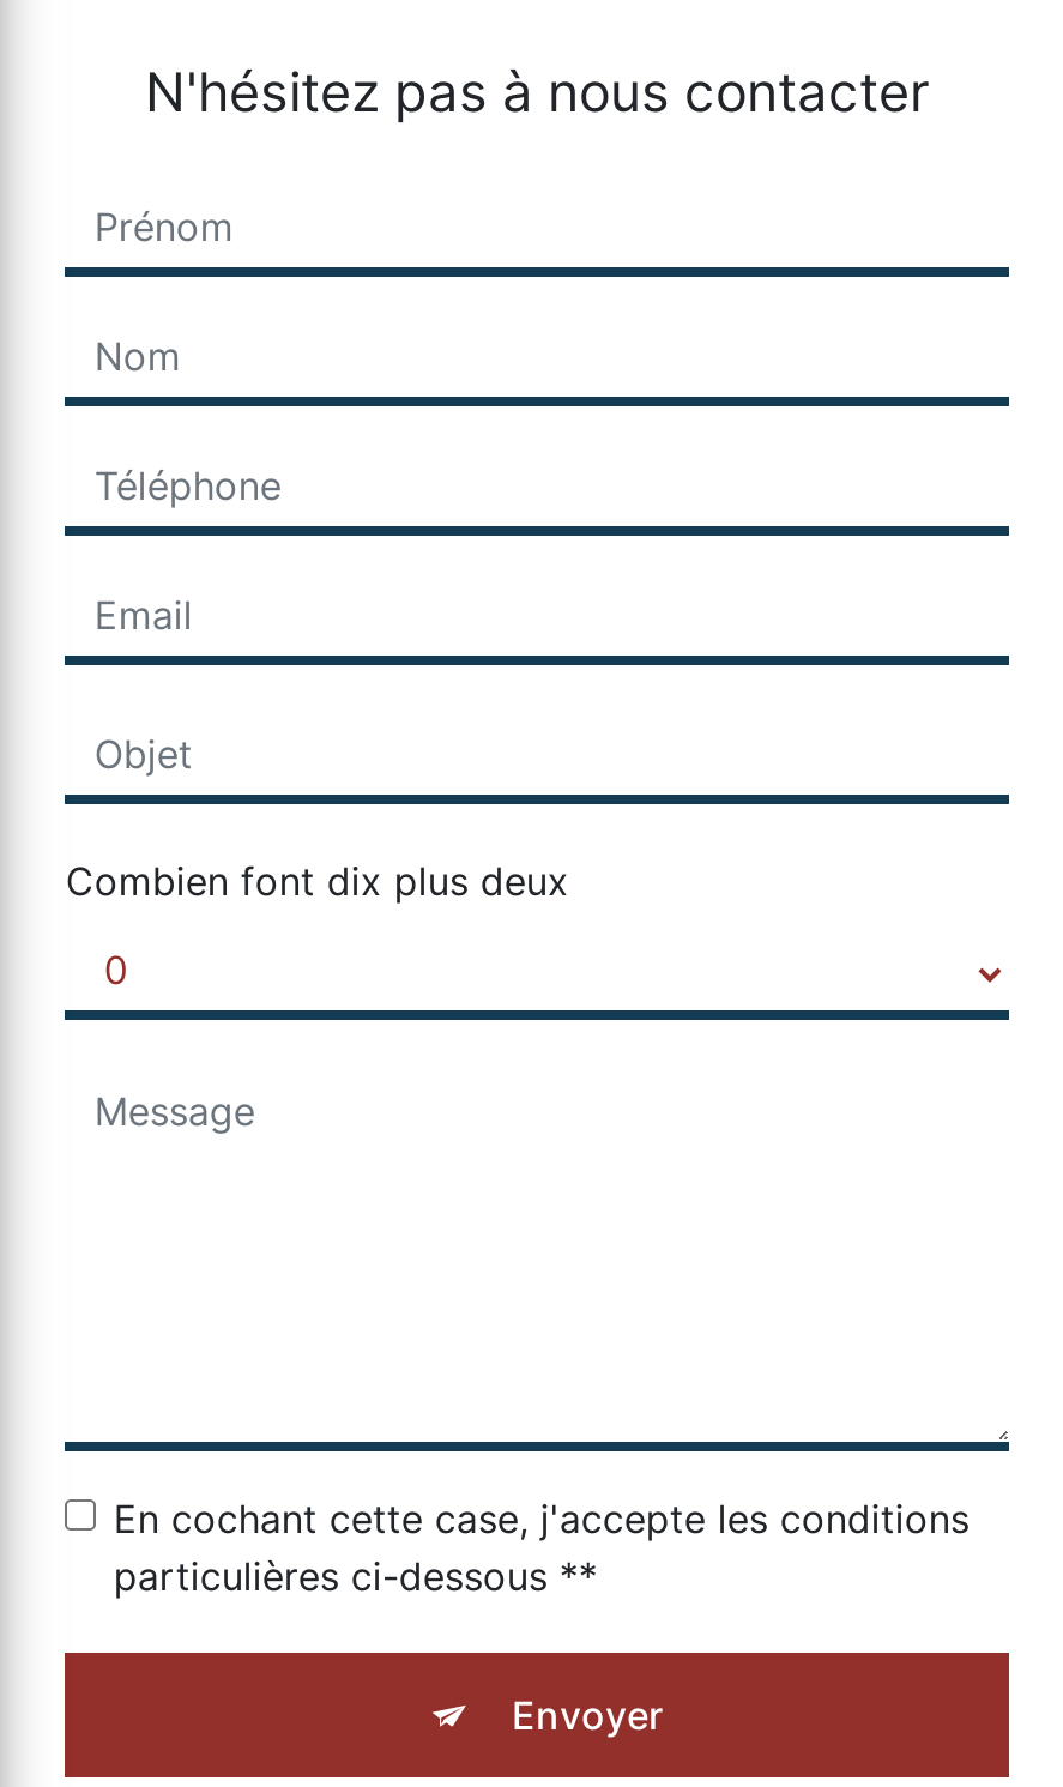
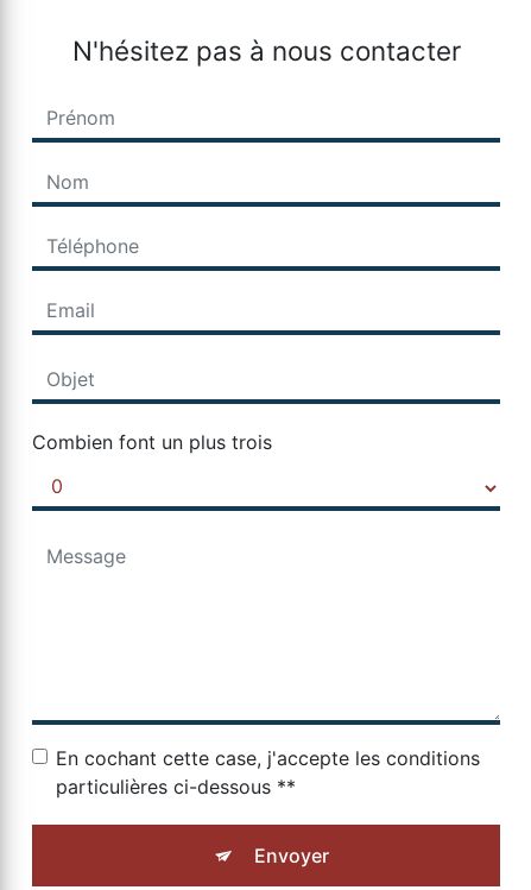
- Combien font dix plus deux
+ Combien font un plus trois
